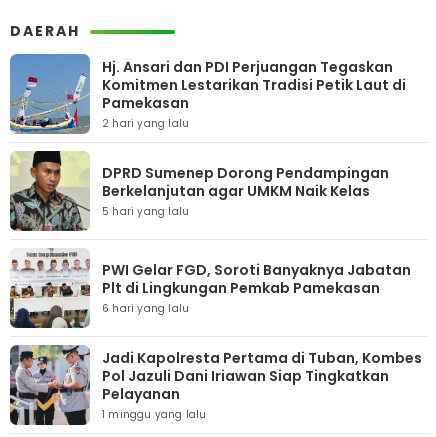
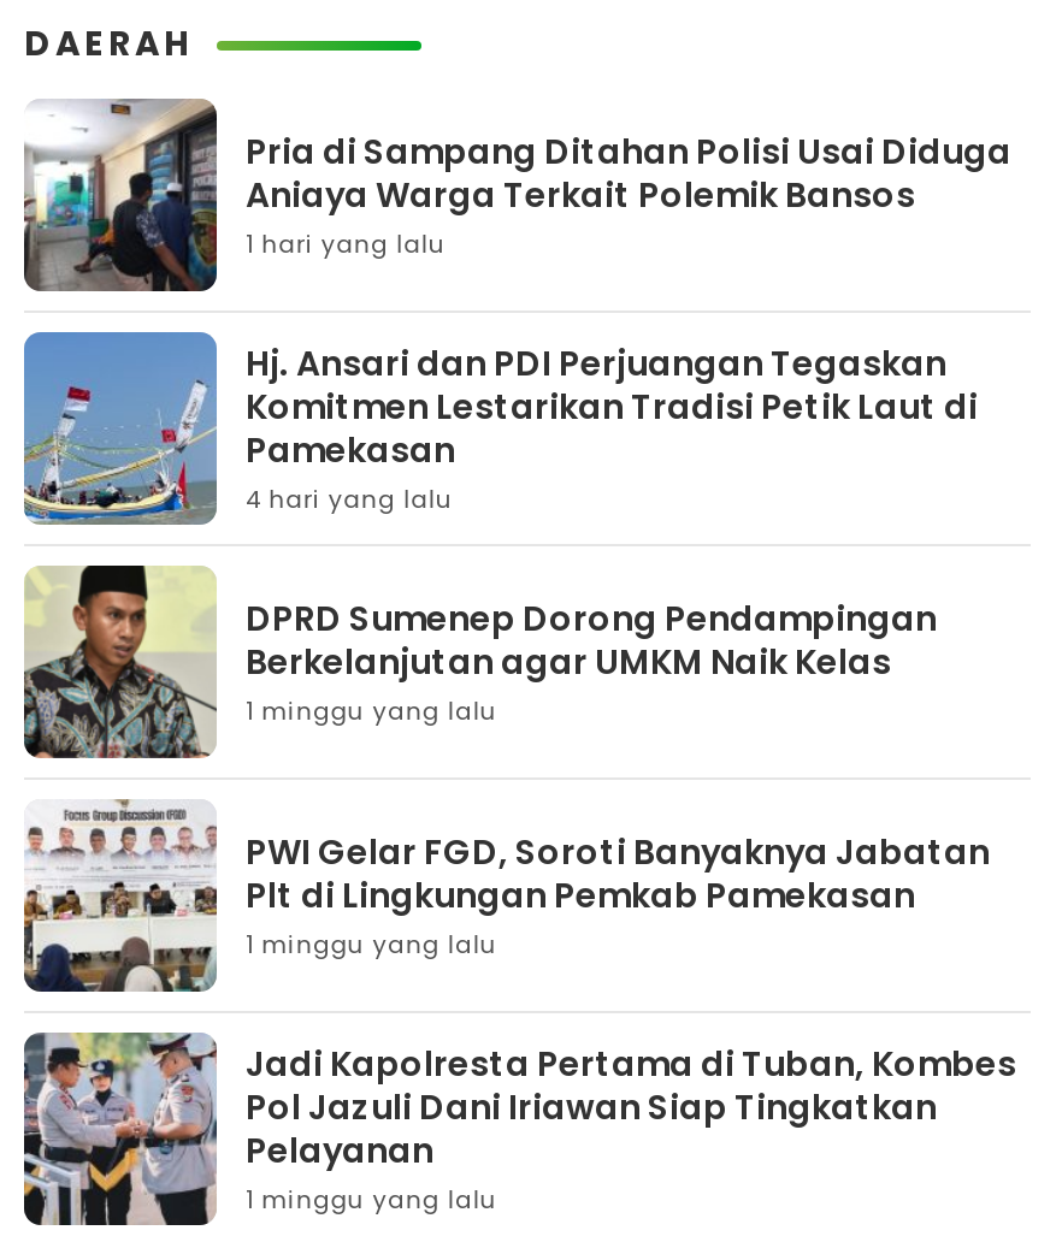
+ [image]
+ Pria di Sampang Ditahan Polisi Usai Diduga
+ Aniaya Warga Terkait Polemik Bansos
+ 1 hari yang lalu

- 2 hari yang lalu
+ 4 hari yang lalu

- 5 hari yang lalu
+ 1 minggu yang lalu

- 6 hari yang lalu
+ 1 minggu yang lalu
